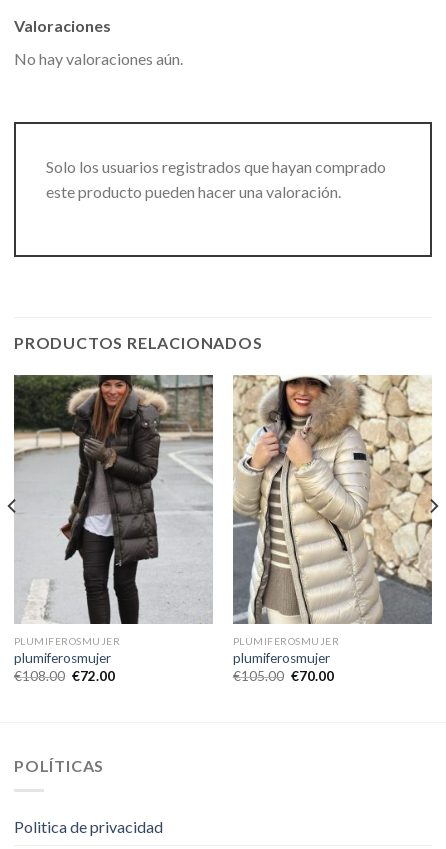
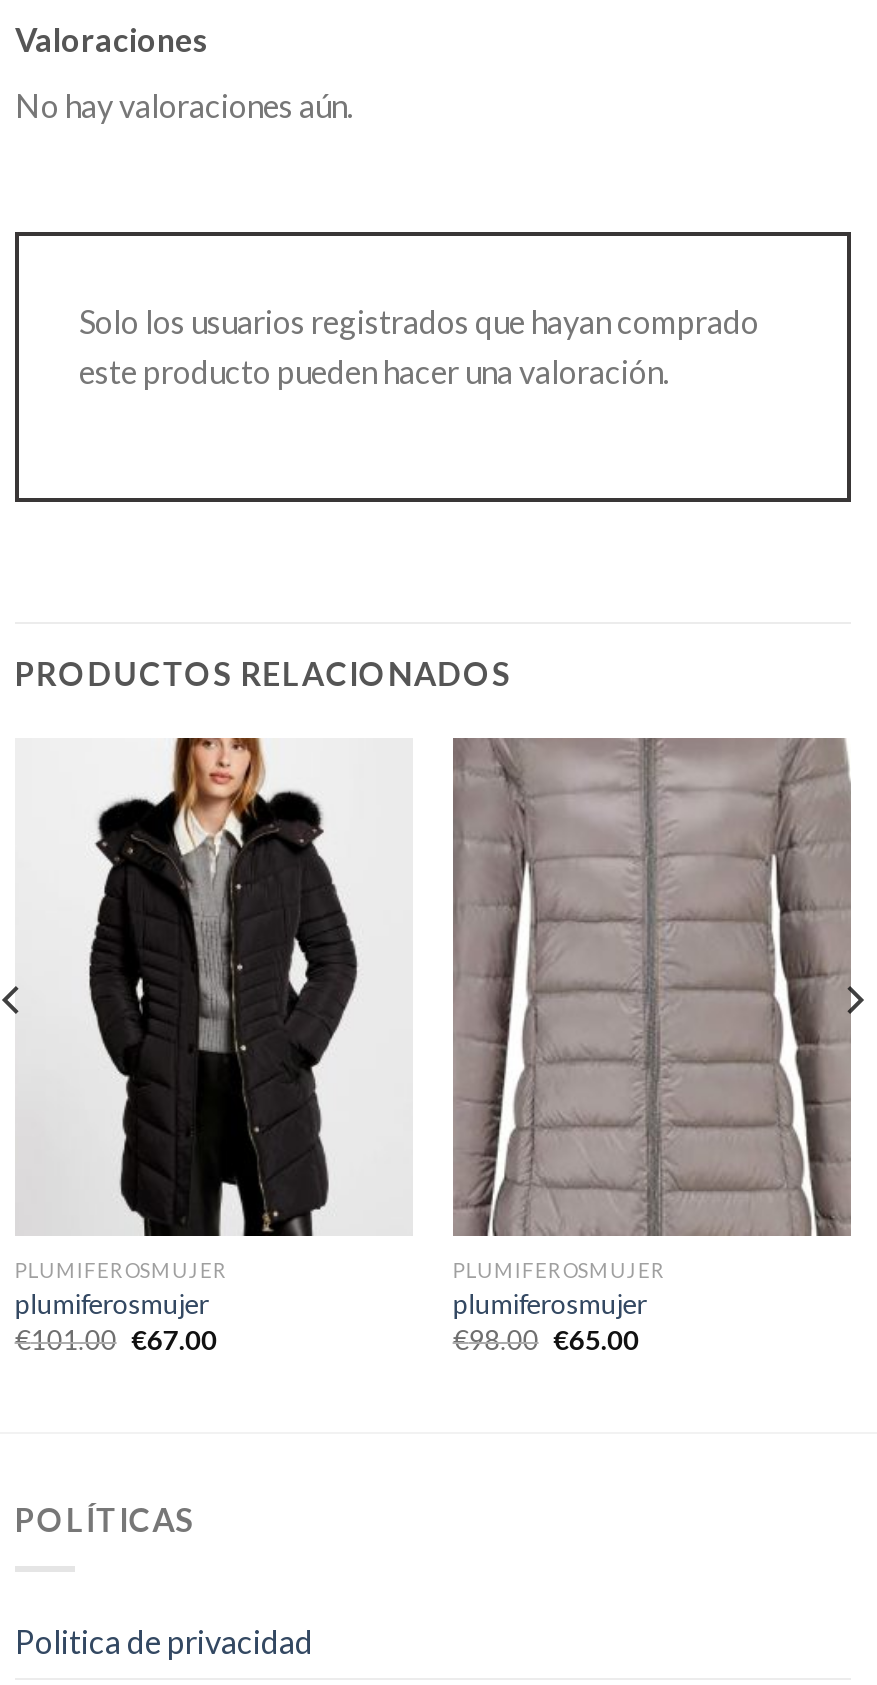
- [image]
+ [image]

- [image]
+ [image]

- €108.00 €72.00
+ €101.00 €67.00

- €105.00 €70.00
+ €98.00 €65.00
